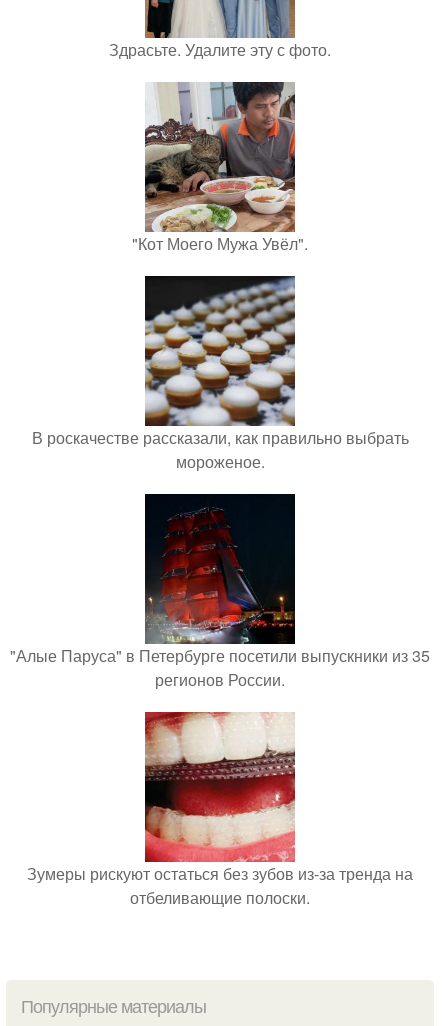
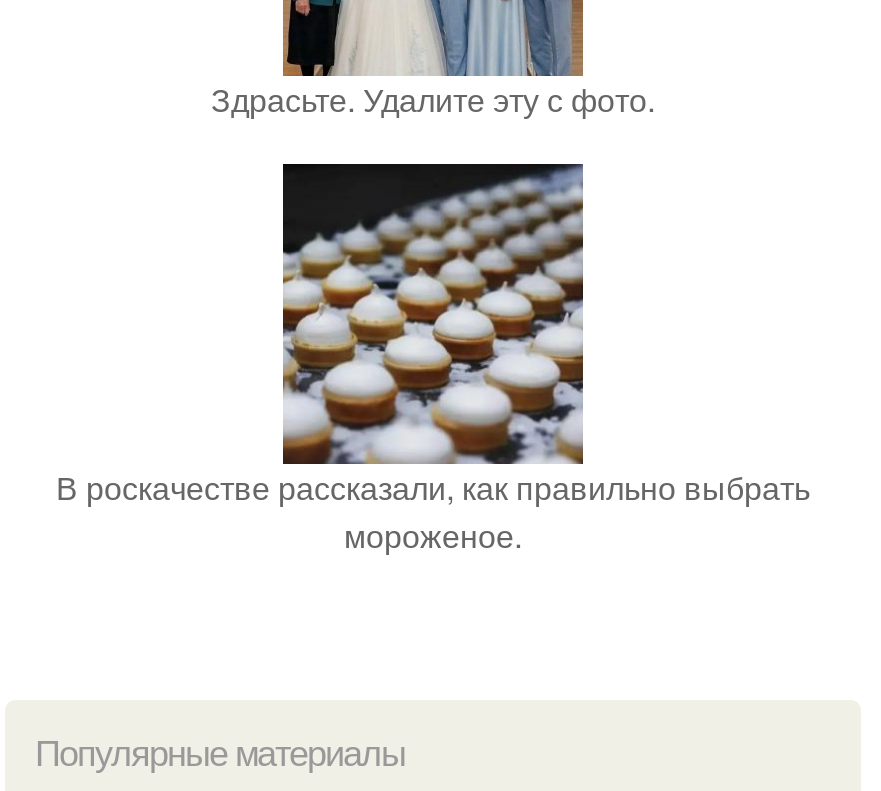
- [image]
- "Кот Моего Мужа Увёл".

- [image]
- "Алые Паруса" в Петербурге посетили выпускники из 35
- регионов России.

- [image]
- Зумеры рискуют остаться без зубов из-за тренда на
- отбеливающие полоски.
